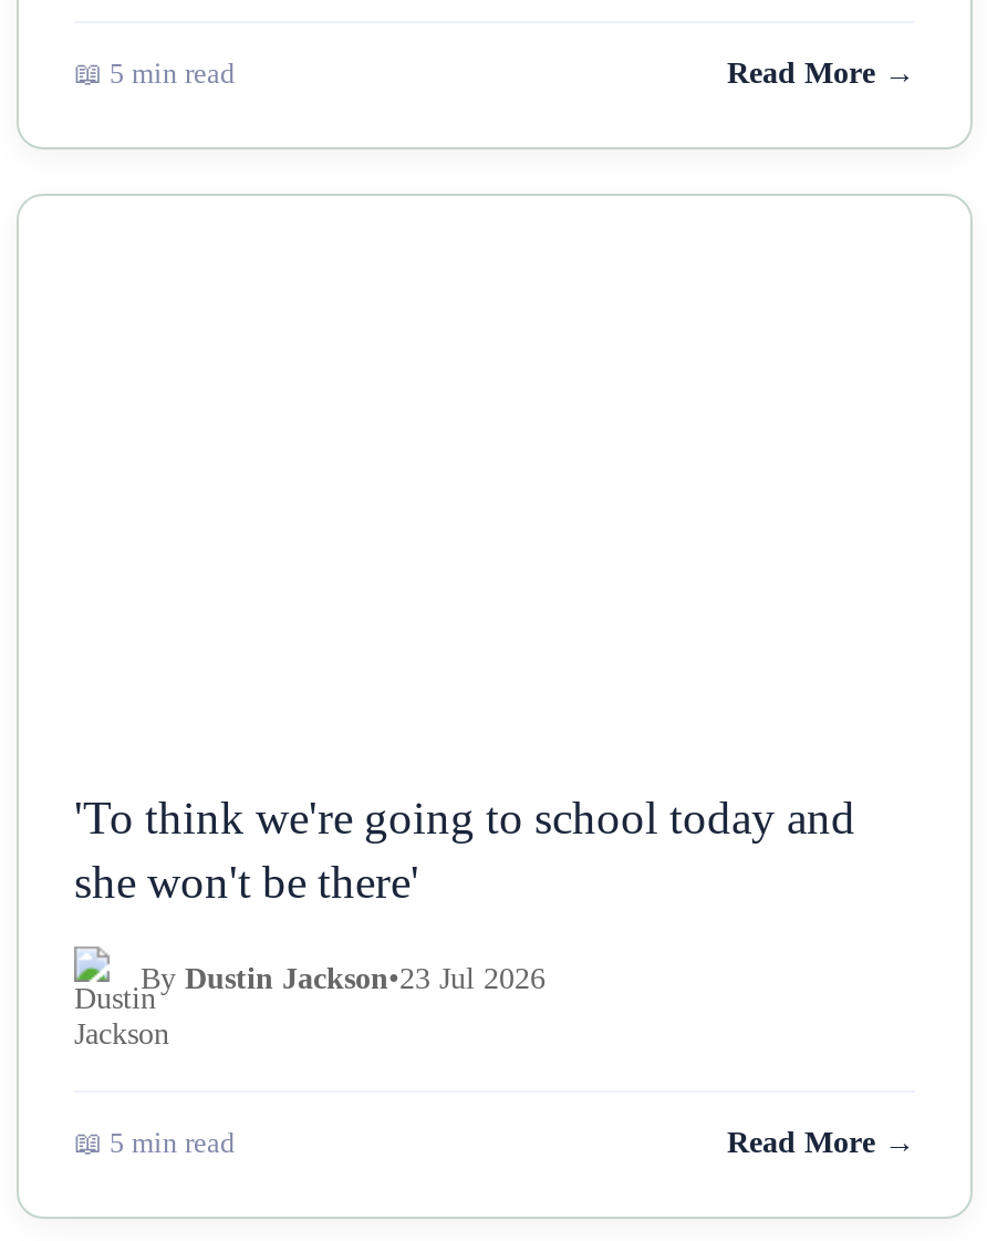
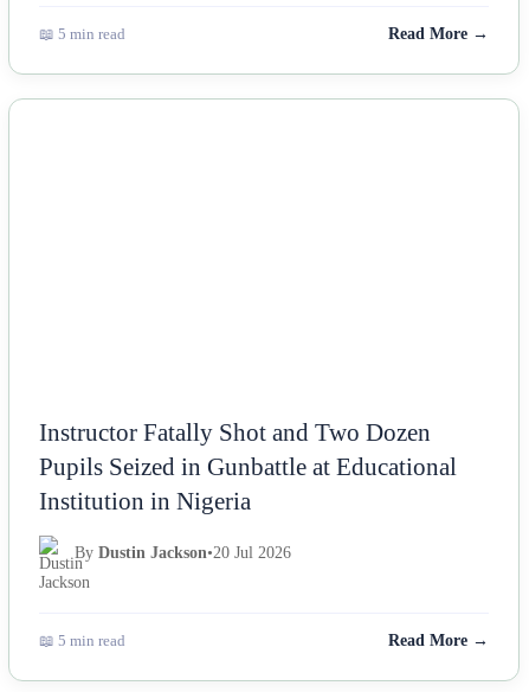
- 'To think we're going to school today and
- she won't be there'
+ Instructor Fatally Shot and Two Dozen
+ Pupils Seized in Gunbattle at Educational
+ Institution in Nigeria

- By Dustin Jackson•23 Jul 2026
+ By Dustin Jackson•20 Jul 2026
